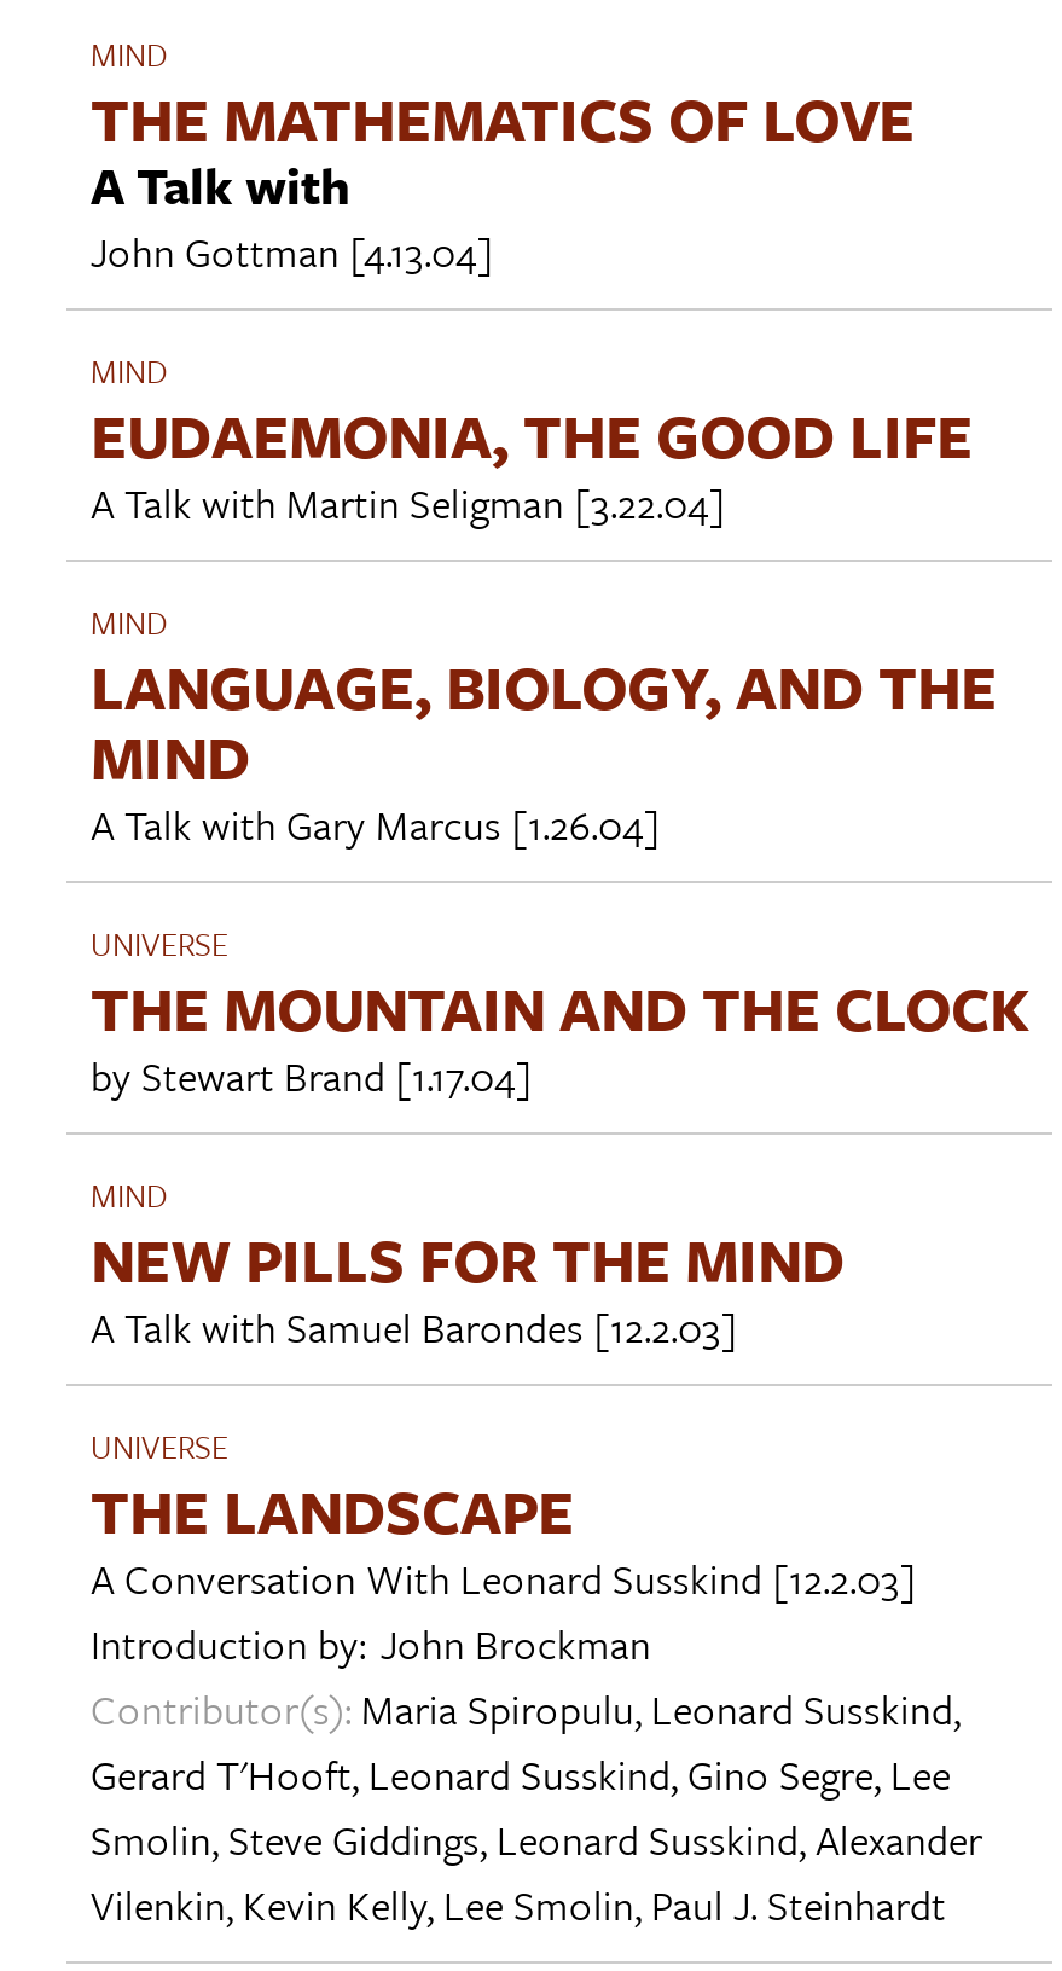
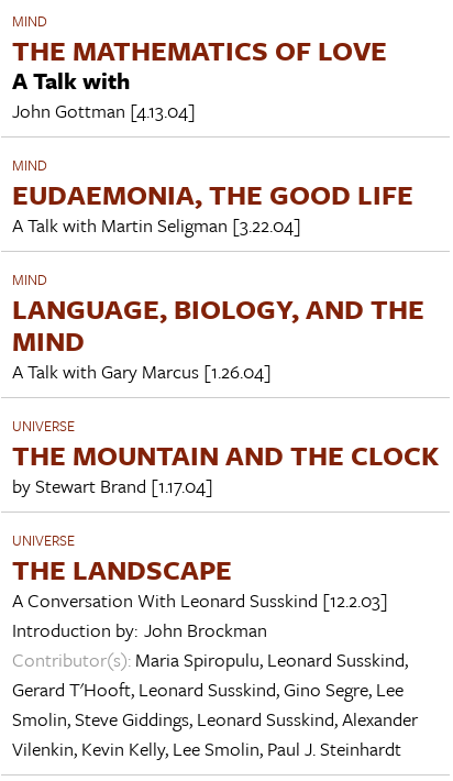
- MIND
- NEW PILLS FOR THE MIND
- A Talk with Samuel Barondes [12.2.03]
